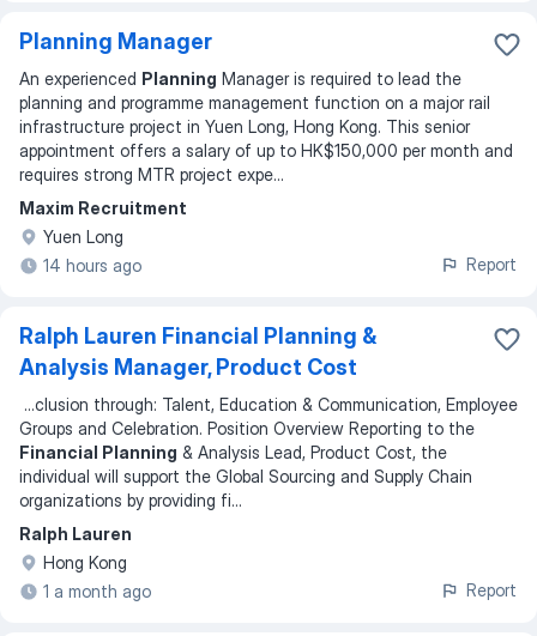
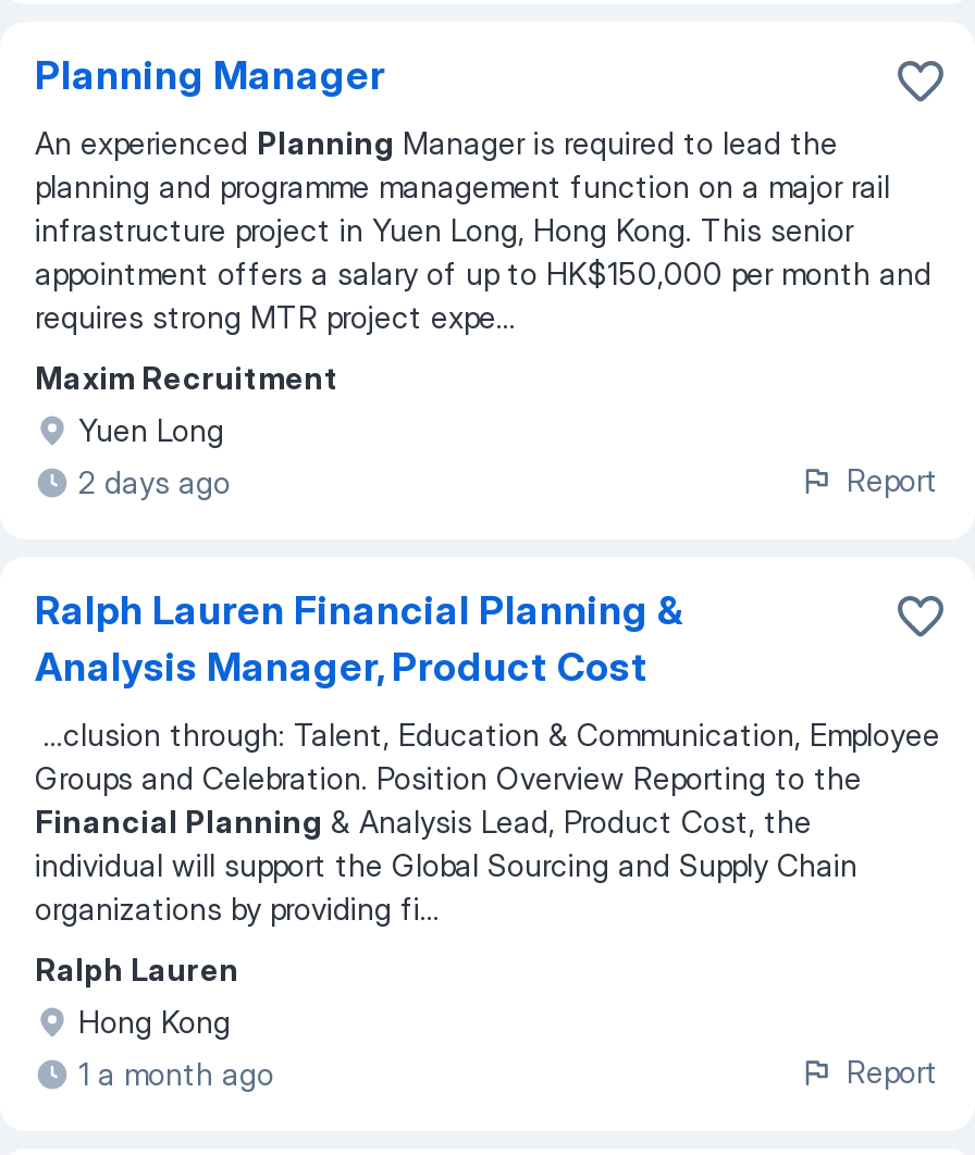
- 14 hours ago
+ 2 days ago
